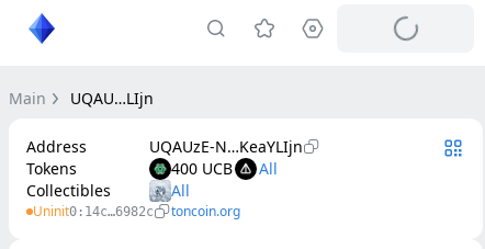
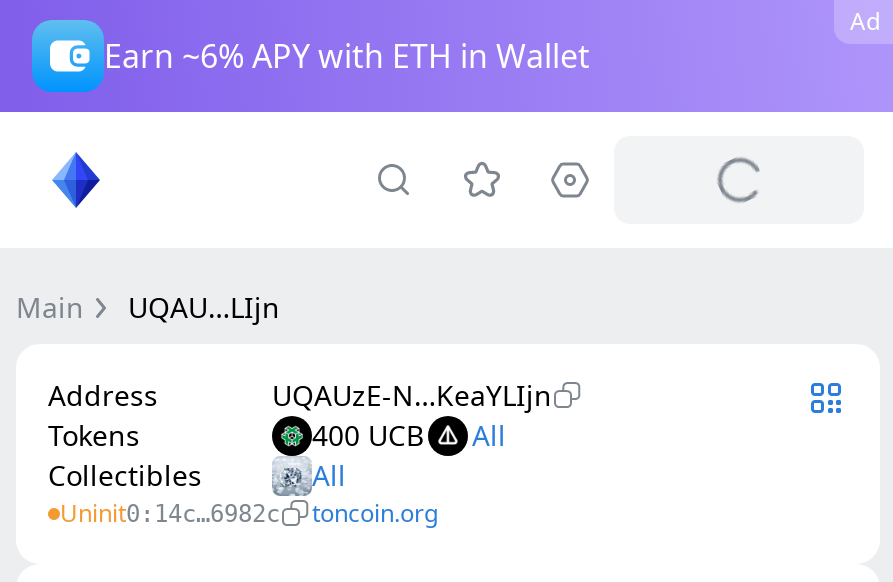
+ Earn ~6% APY with ETH in Wallet

+ Ad
